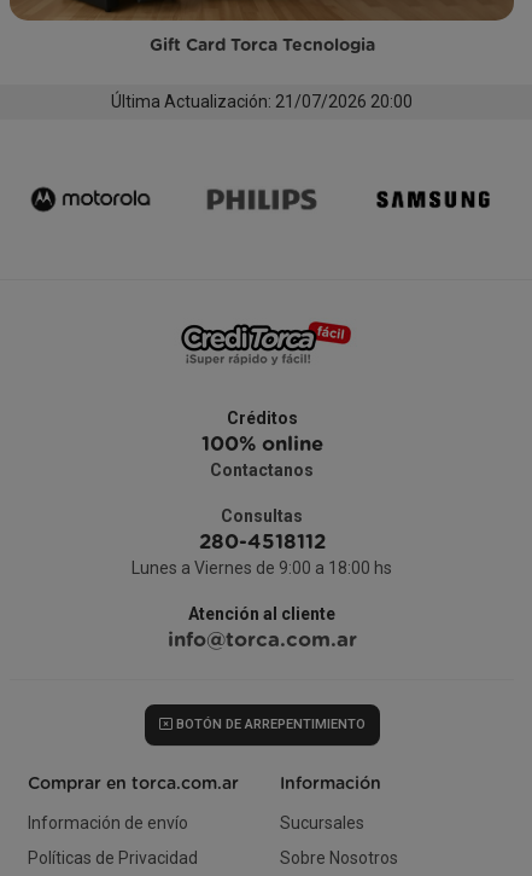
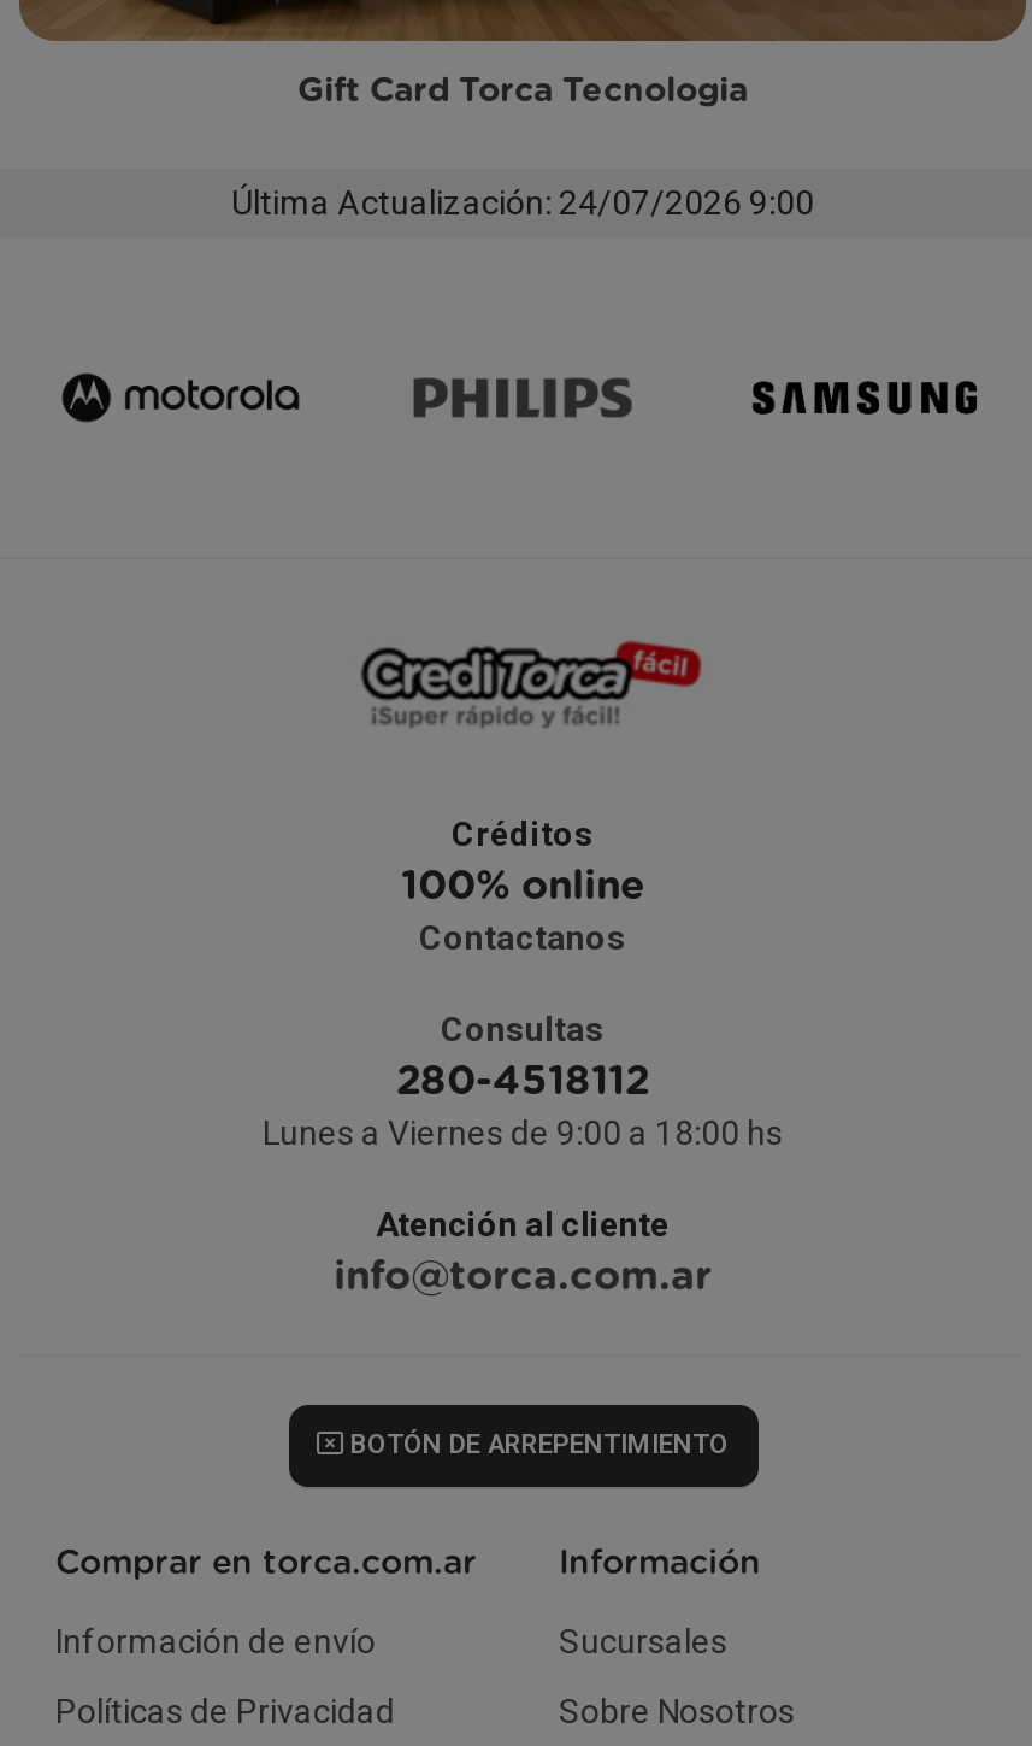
- Última Actualización: 21/07/2026 20:00
+ Última Actualización: 24/07/2026 9:00
